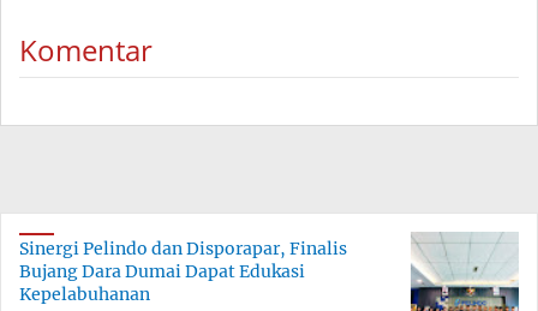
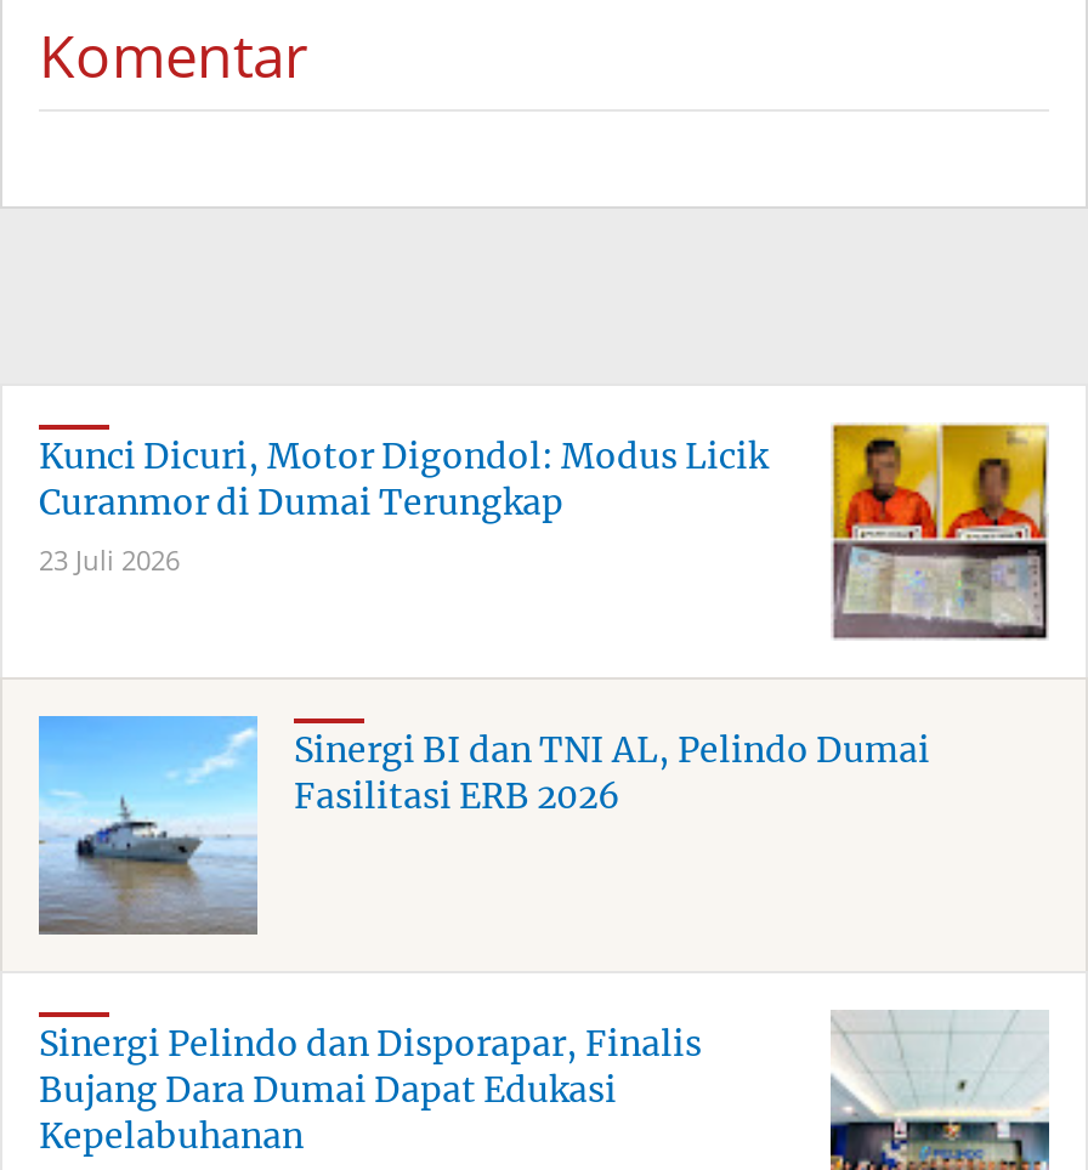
+ [image]
+ Sinergi BI dan TNI AL, Pelindo Dumai
+ Fasilitasi ERB 2026

+ [image]
+ Kunci Dicuri, Motor Digondol: Modus Licik
+ Curanmor di Dumai Terungkap
+ 23 Juli 2026
